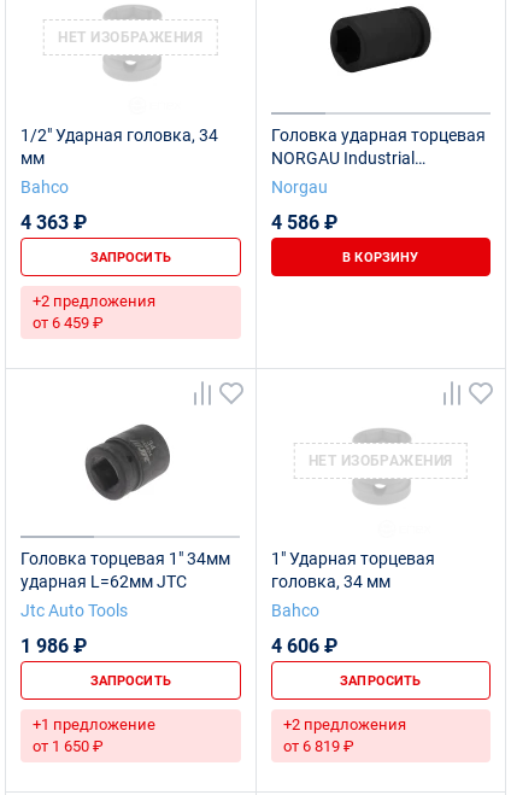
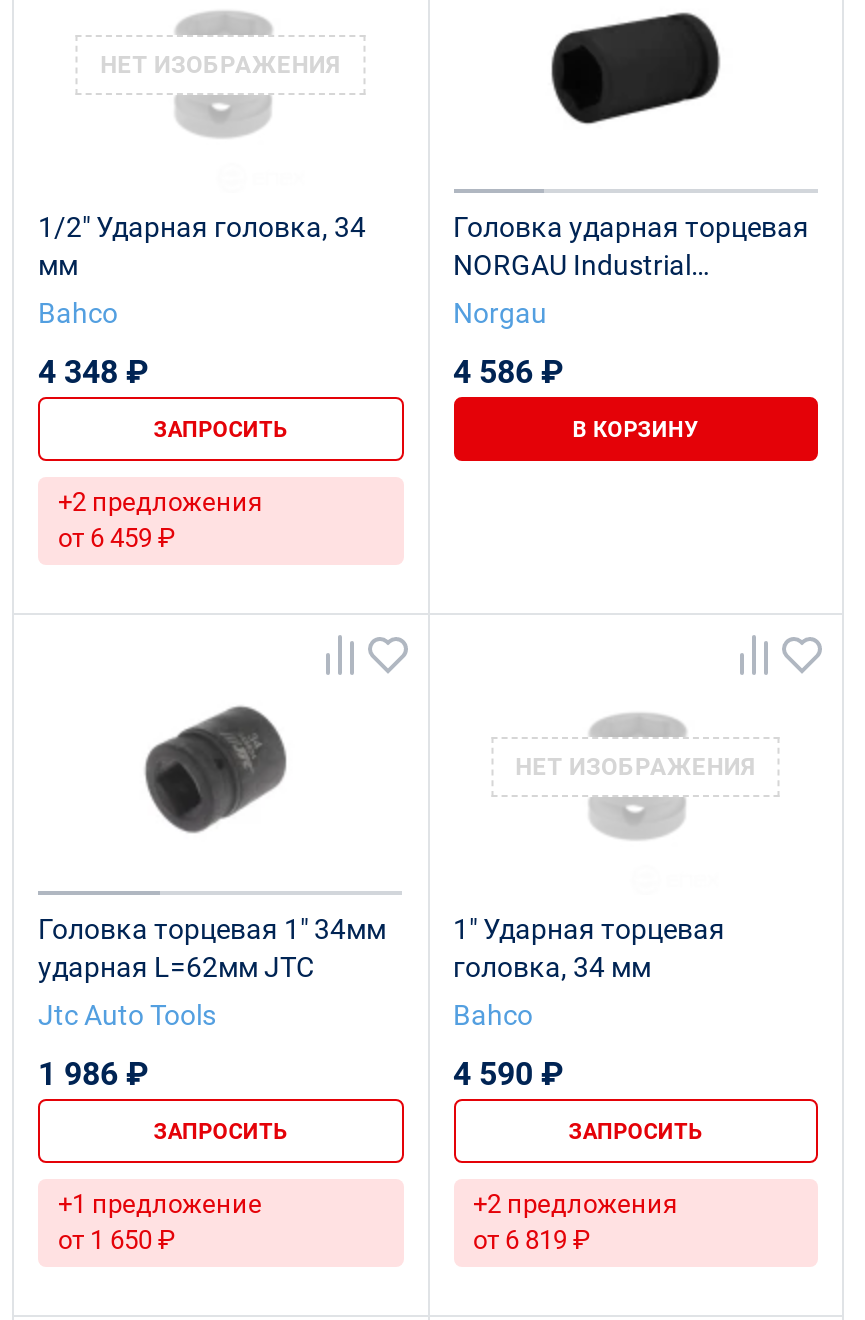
- 4 363 ₽
+ 4 348 ₽

- 4 606 ₽
+ 4 590 ₽
